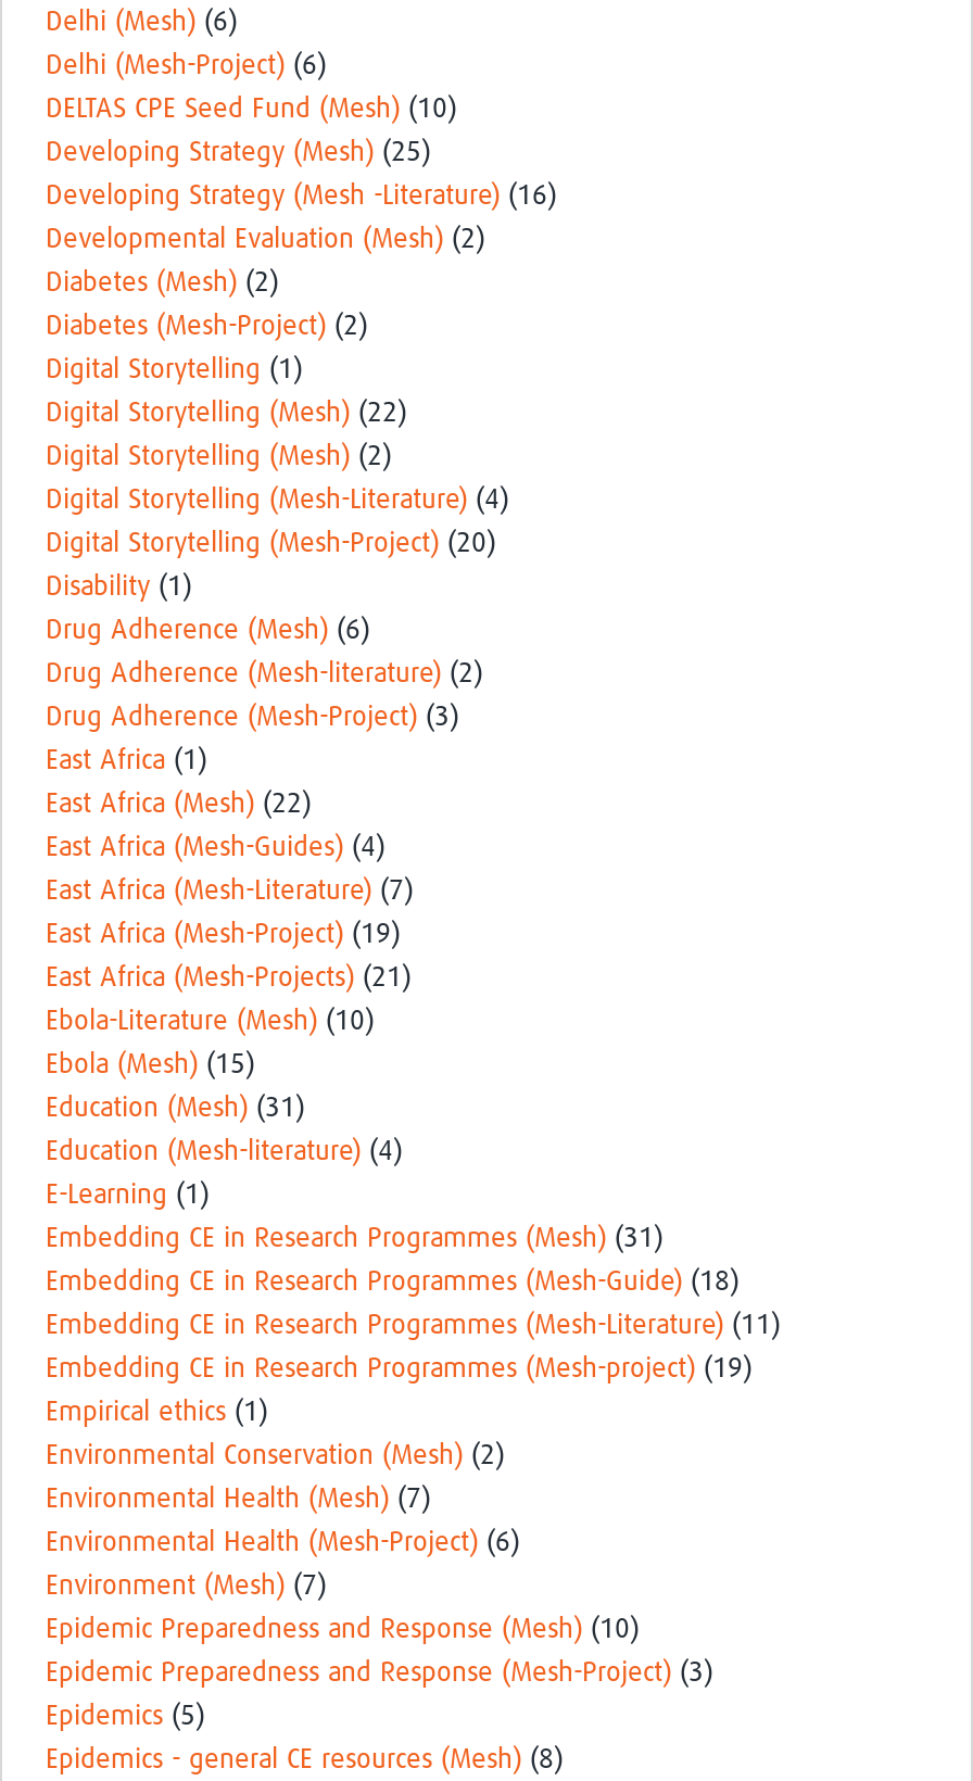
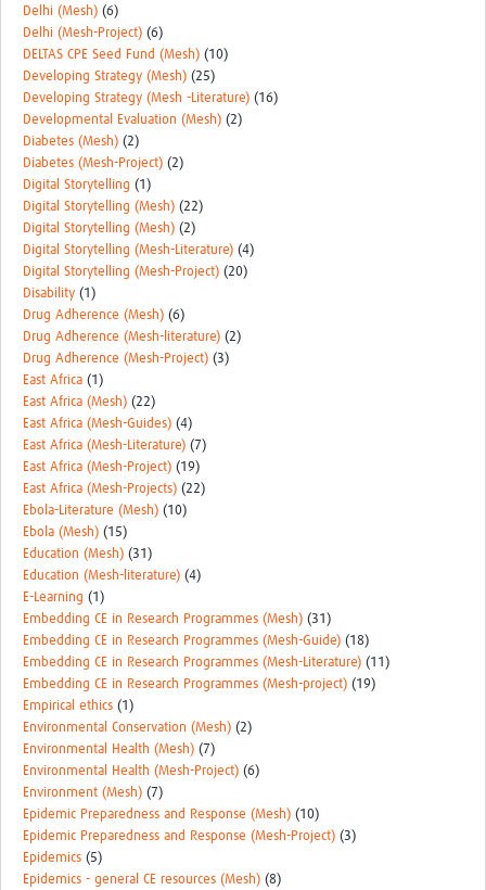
- East Africa (Mesh-Projects) (21)
+ East Africa (Mesh-Projects) (22)
